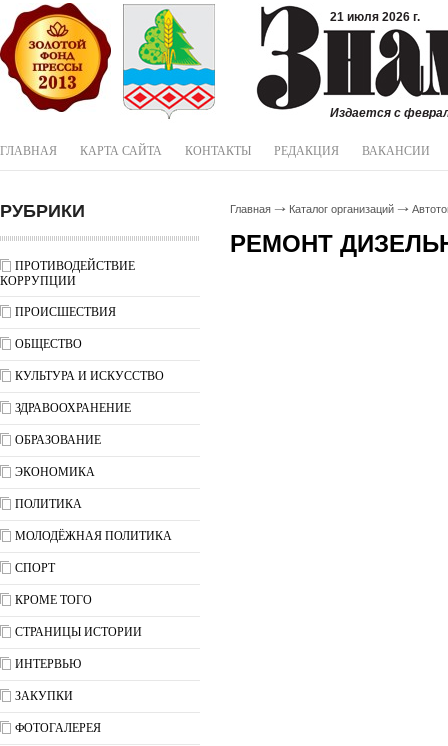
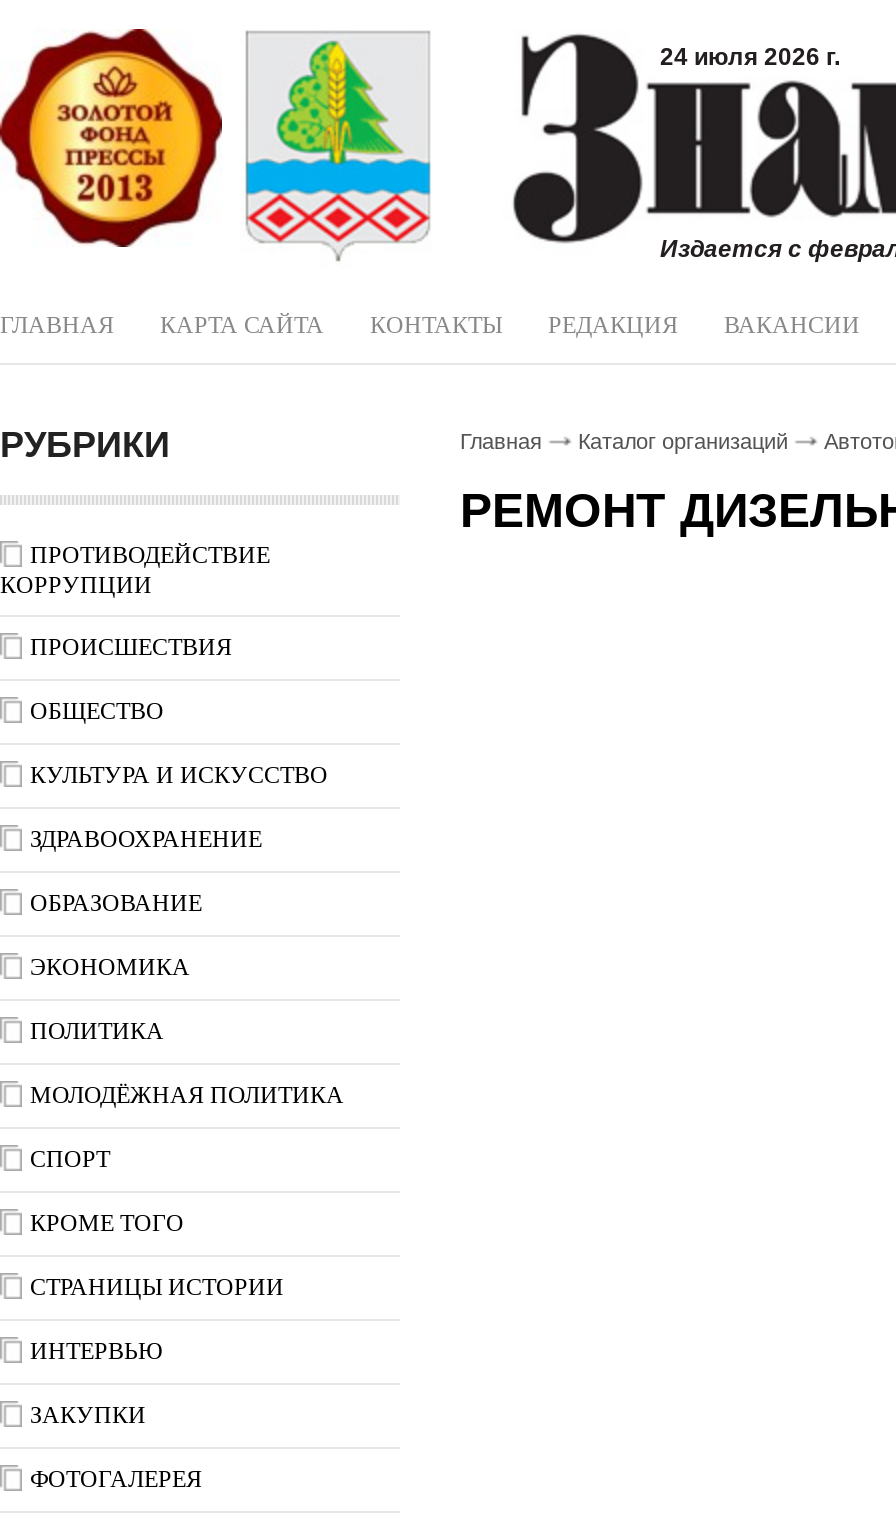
- 21 июля 2026 г.
+ 24 июля 2026 г.
